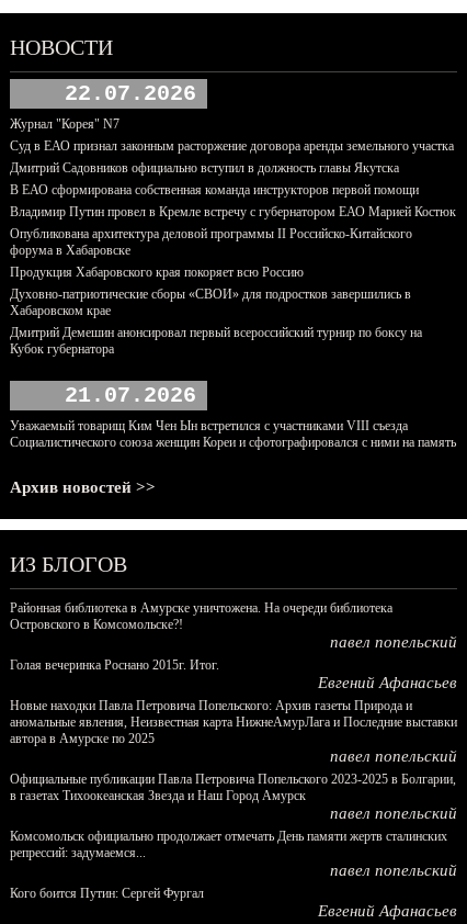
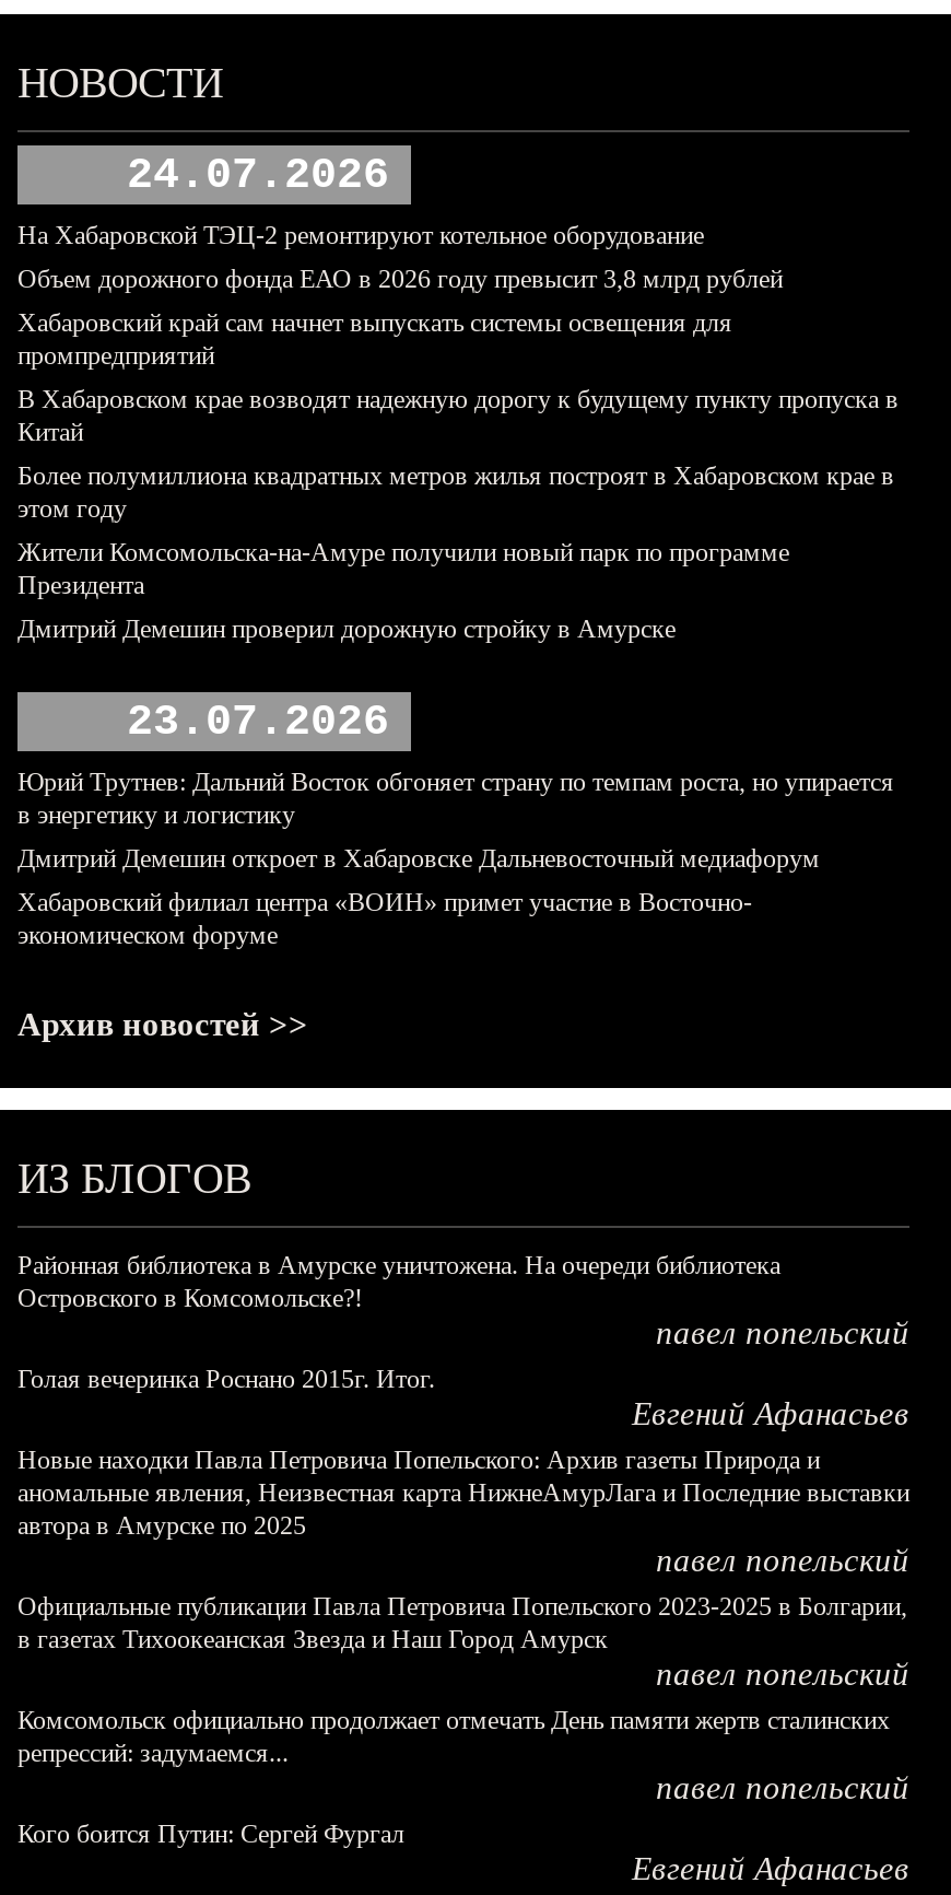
- 22.07.2026
- Журнал "Корея" N7
- Суд в ЕАО признал законным расторжение договора аренды земельного участка
- Дмитрий Садовников официально вступил в должность главы Якутска
- В ЕАО сформирована собственная команда инструкторов первой помощи
- Владимир Путин провел в Кремле встречу с губернатором ЕАО Марией Костюк
- Опубликована архитектура деловой программы II Российско-Китайского
- форума в Хабаровске
- Продукция Хабаровского края покоряет всю Россию
- Духовно-патриотические сборы «СВОИ» для подростков завершились в
- Хабаровском крае
- Дмитрий Демешин анонсировал первый всероссийский турнир по боксу на
- Кубок губернатора
+ 24.07.2026
+ На Хабаровской ТЭЦ-2 ремонтируют котельное оборудование
+ Объем дорожного фонда ЕАО в 2026 году превысит 3,8 млрд рублей
+ Хабаровский край сам начнет выпускать системы освещения для
+ промпредприятий
+ В Хабаровском крае возводят надежную дорогу к будущему пункту пропуска в
+ Китай
+ Более полумиллиона квадратных метров жилья построят в Хабаровском крае в
+ этом году
+ Жители Комсомольска-на-Амуре получили новый парк по программе
+ Президента
+ Дмитрий Демешин проверил дорожную стройку в Амурске

- 21.07.2026
- Уважаемый товарищ Ким Чен Ын встретился с участниками VIII съезда
- Социалистического союза женщин Кореи и сфотографировался с ними на память
+ 23.07.2026
+ Юрий Трутнев: Дальний Восток обгоняет страну по темпам роста, но упирается
+ в энергетику и логистику
+ Дмитрий Демешин откроет в Хабаровске Дальневосточный медиафорум
+ Хабаровский филиал центра «ВОИН» примет участие в Восточно-
+ экономическом форуме
